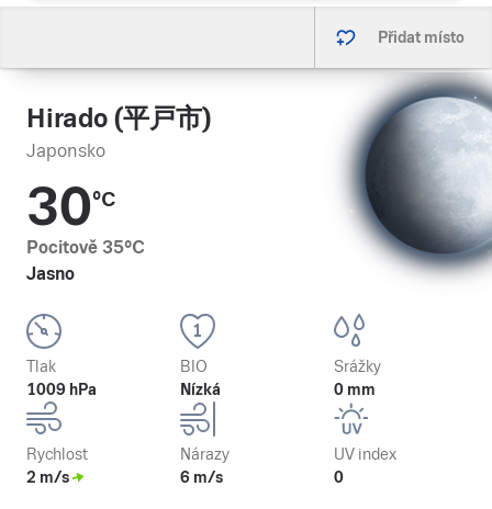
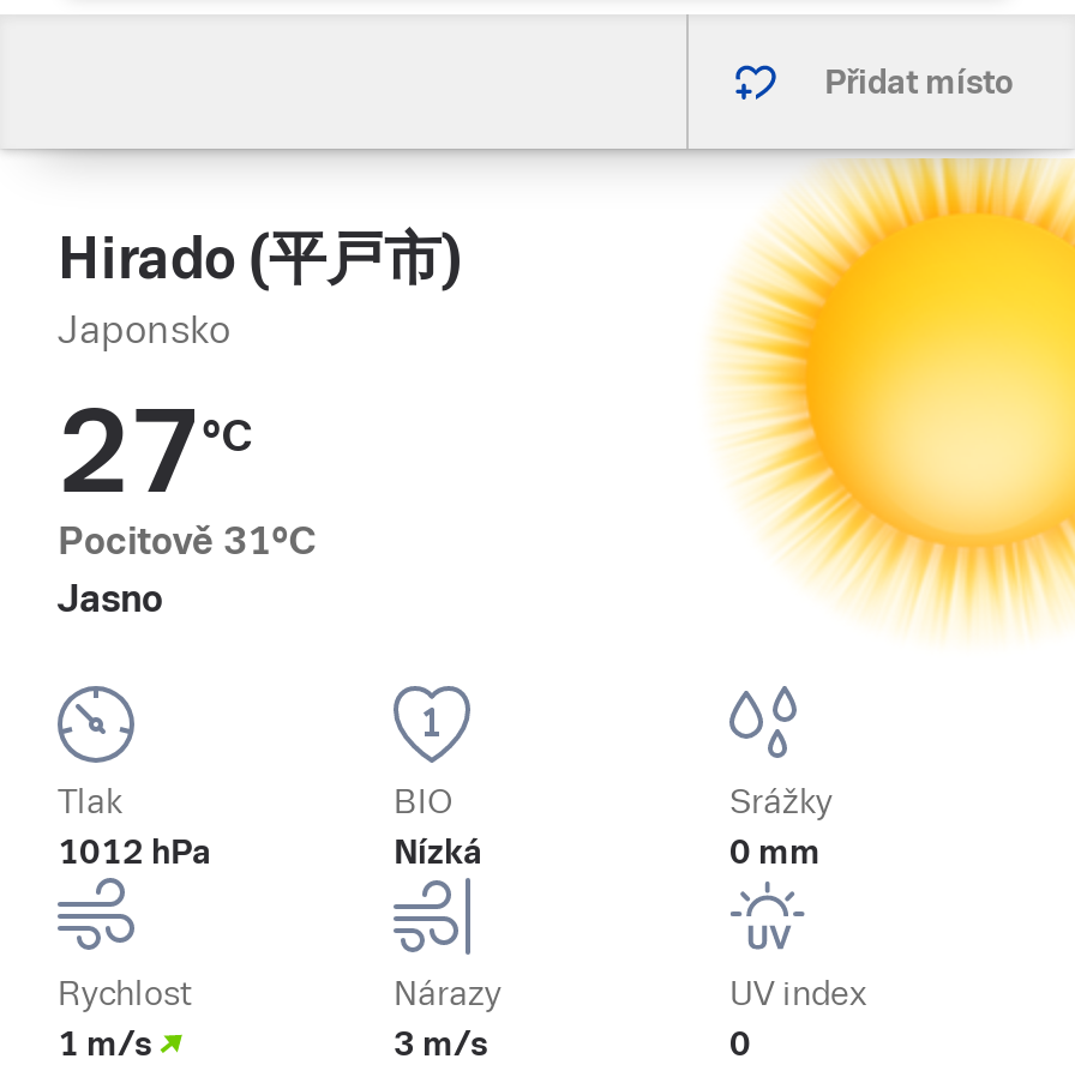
- [image]
+ [image]

- 30°C
+ 27°C

- Pocitově 35°C
+ Pocitově 31°C

- 1009 hPa
+ 1012 hPa

- 2 m/s
+ 1 m/s

- 6 m/s
+ 3 m/s
